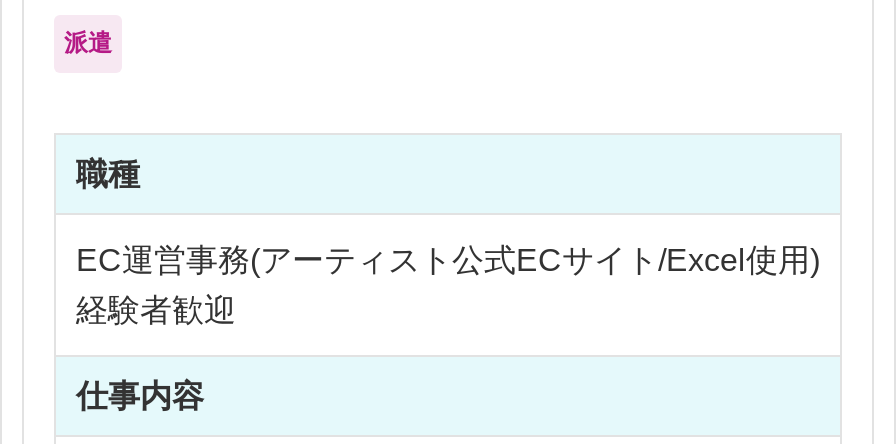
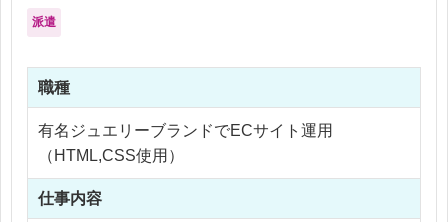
- EC運営事務(アーティスト公式ECサイト/Excel使用)
+ 有名ジュエリーブランドでECサイト運用

- 経験者歓迎
+ （HTML,CSS使用）
